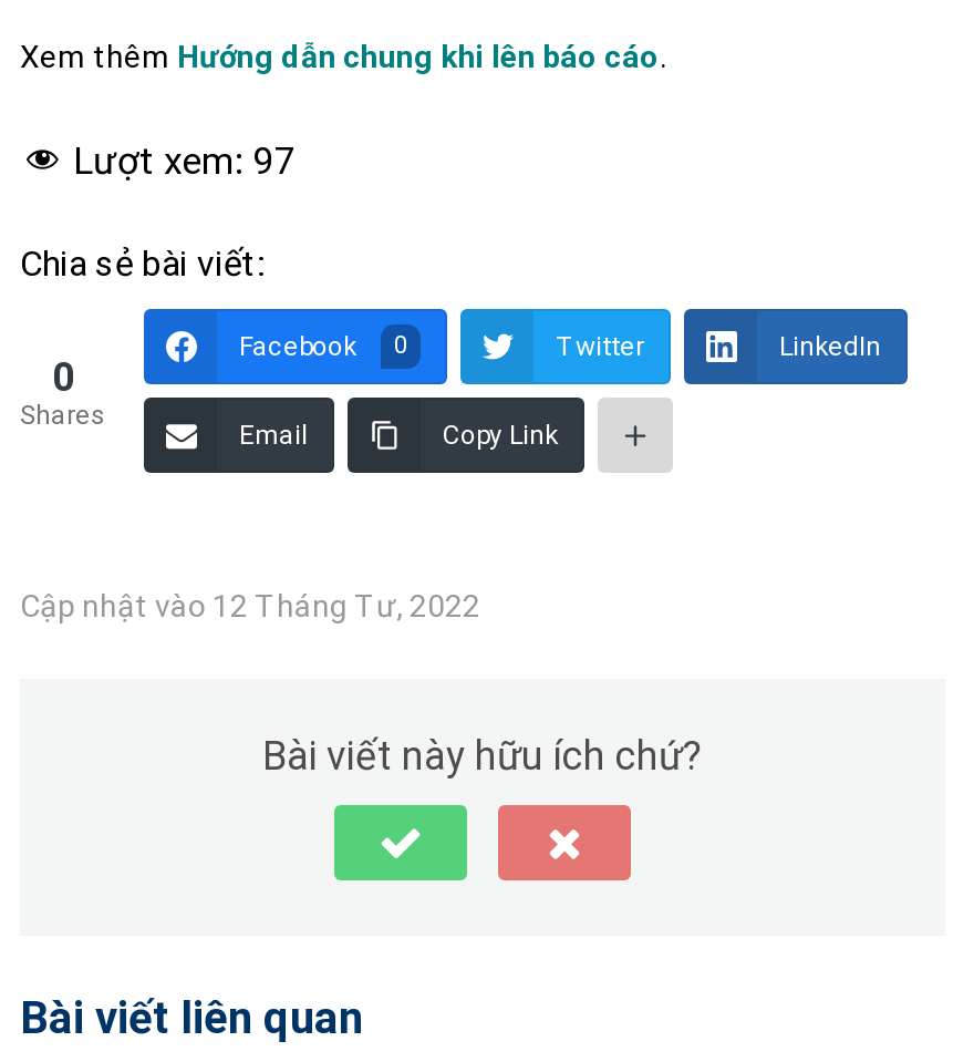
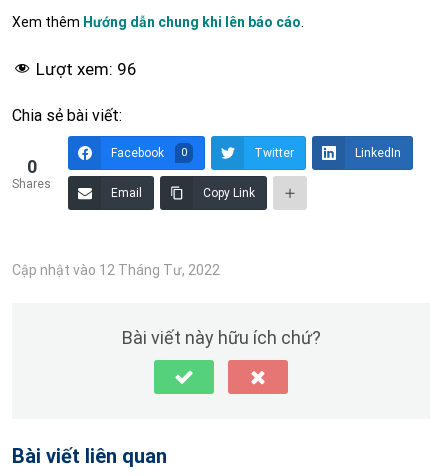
- Lượt xem: 97
+ Lượt xem: 96
